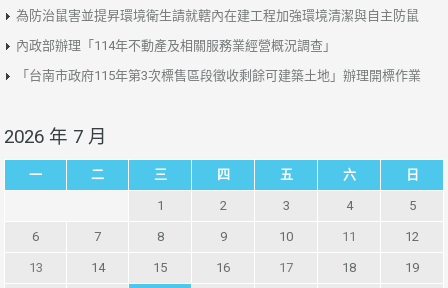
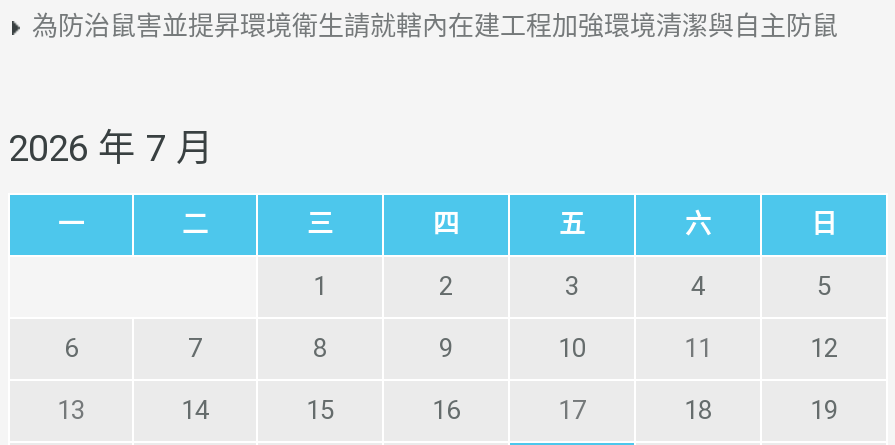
- 內政部辦理「114年不動產及相關服務業經營概況調查」
- 「台南市政府115年第3次標售區段徵收剩餘可建築土地」辦理開標作業
